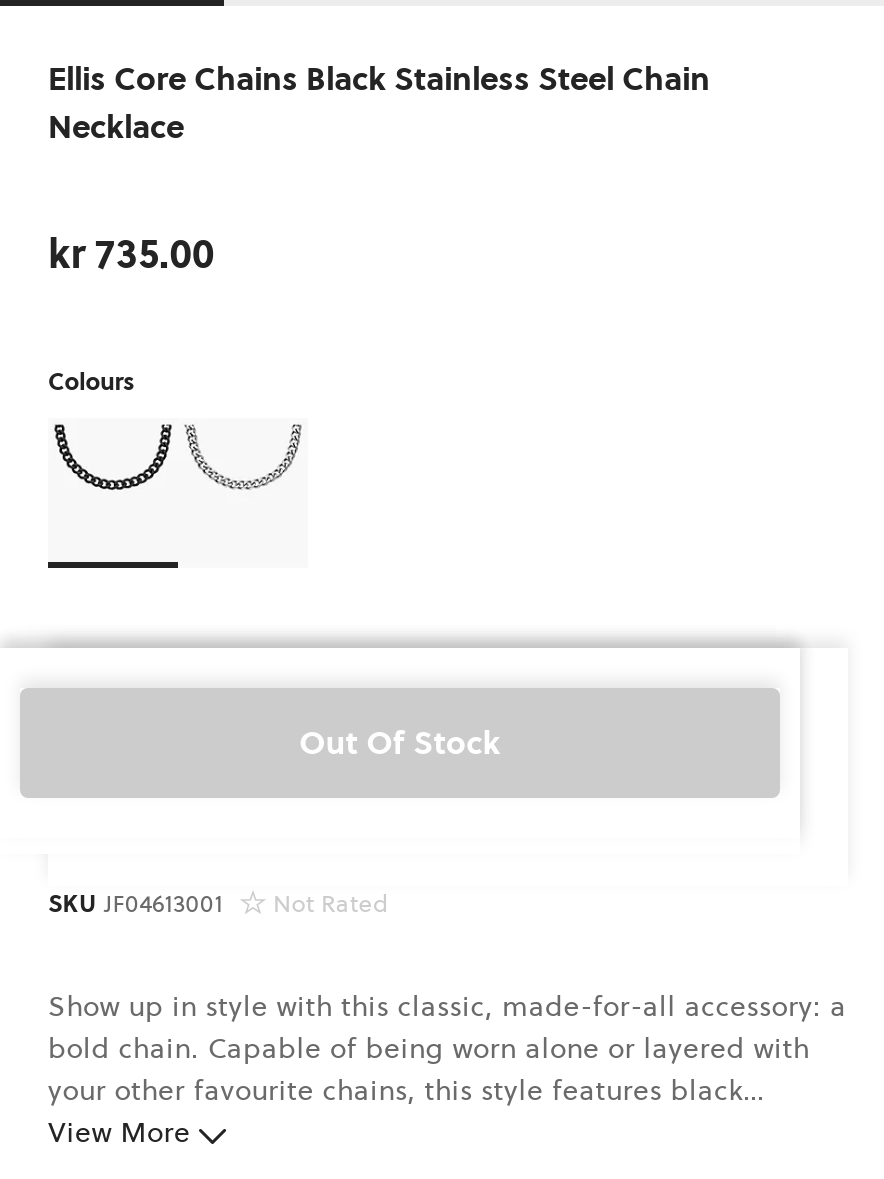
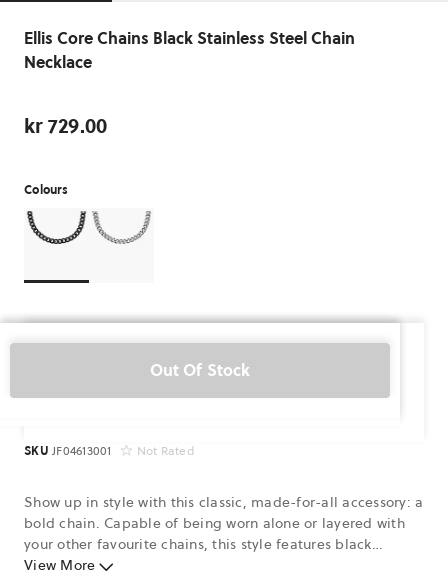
- kr 735.00
+ kr 729.00
